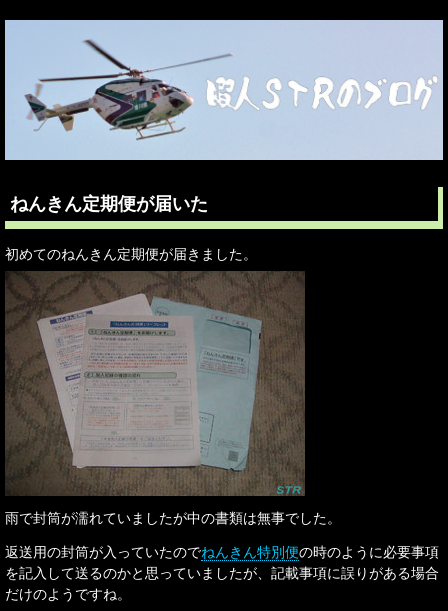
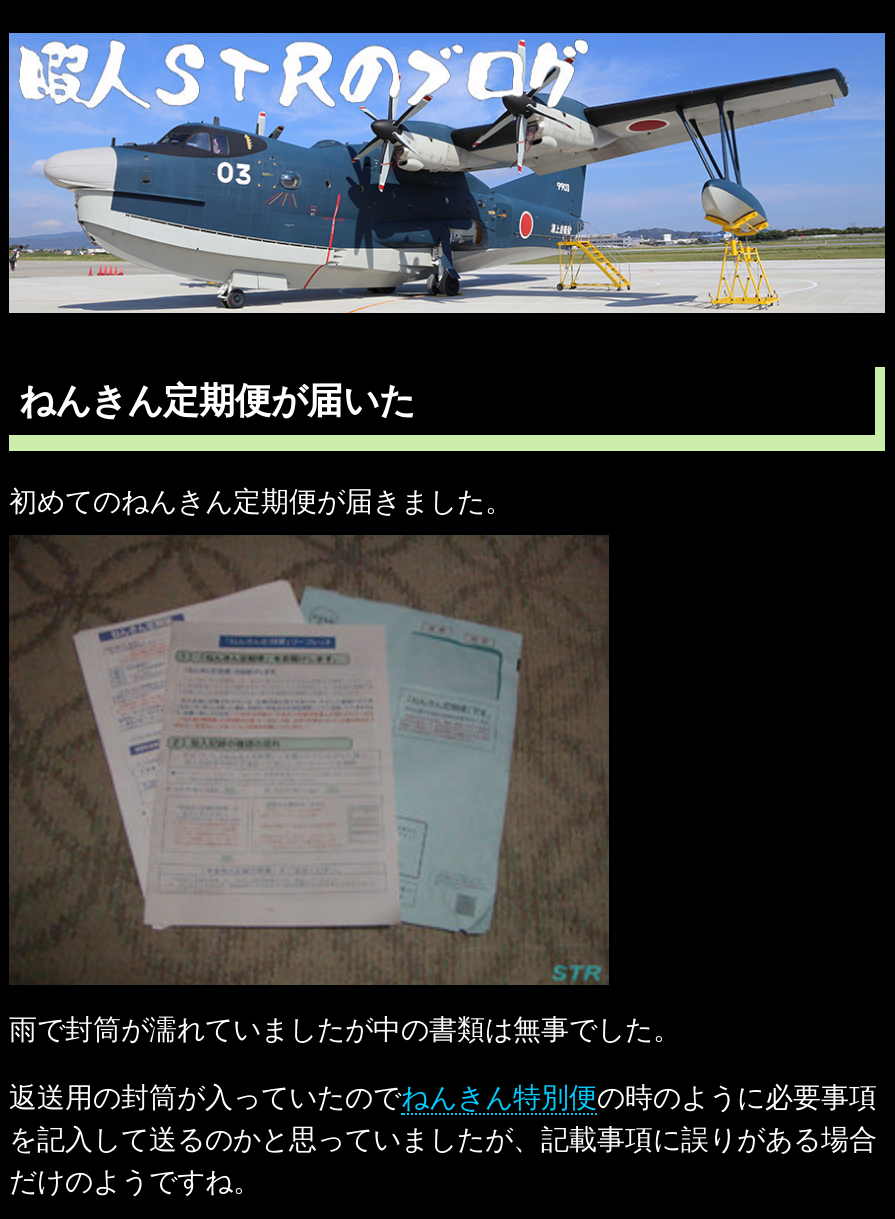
- [image]
+ [image]
